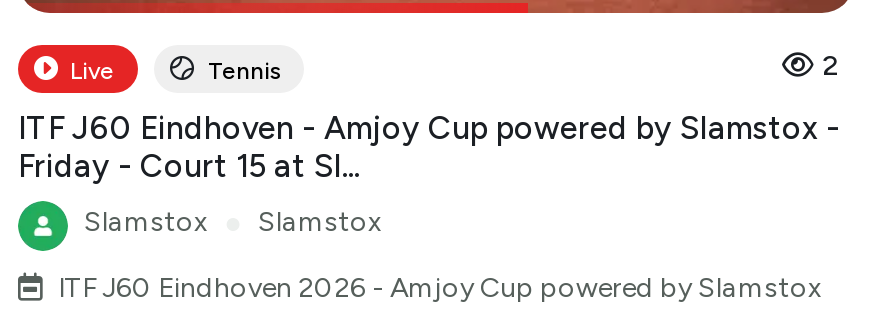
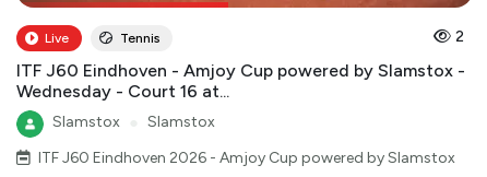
- Friday - Court 15 at Sl...
+ Wednesday - Court 16 at...
